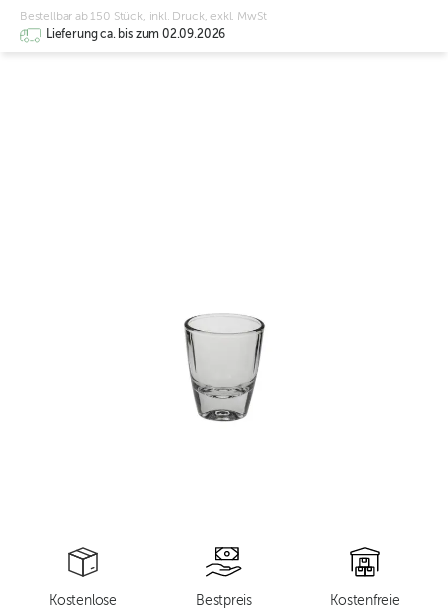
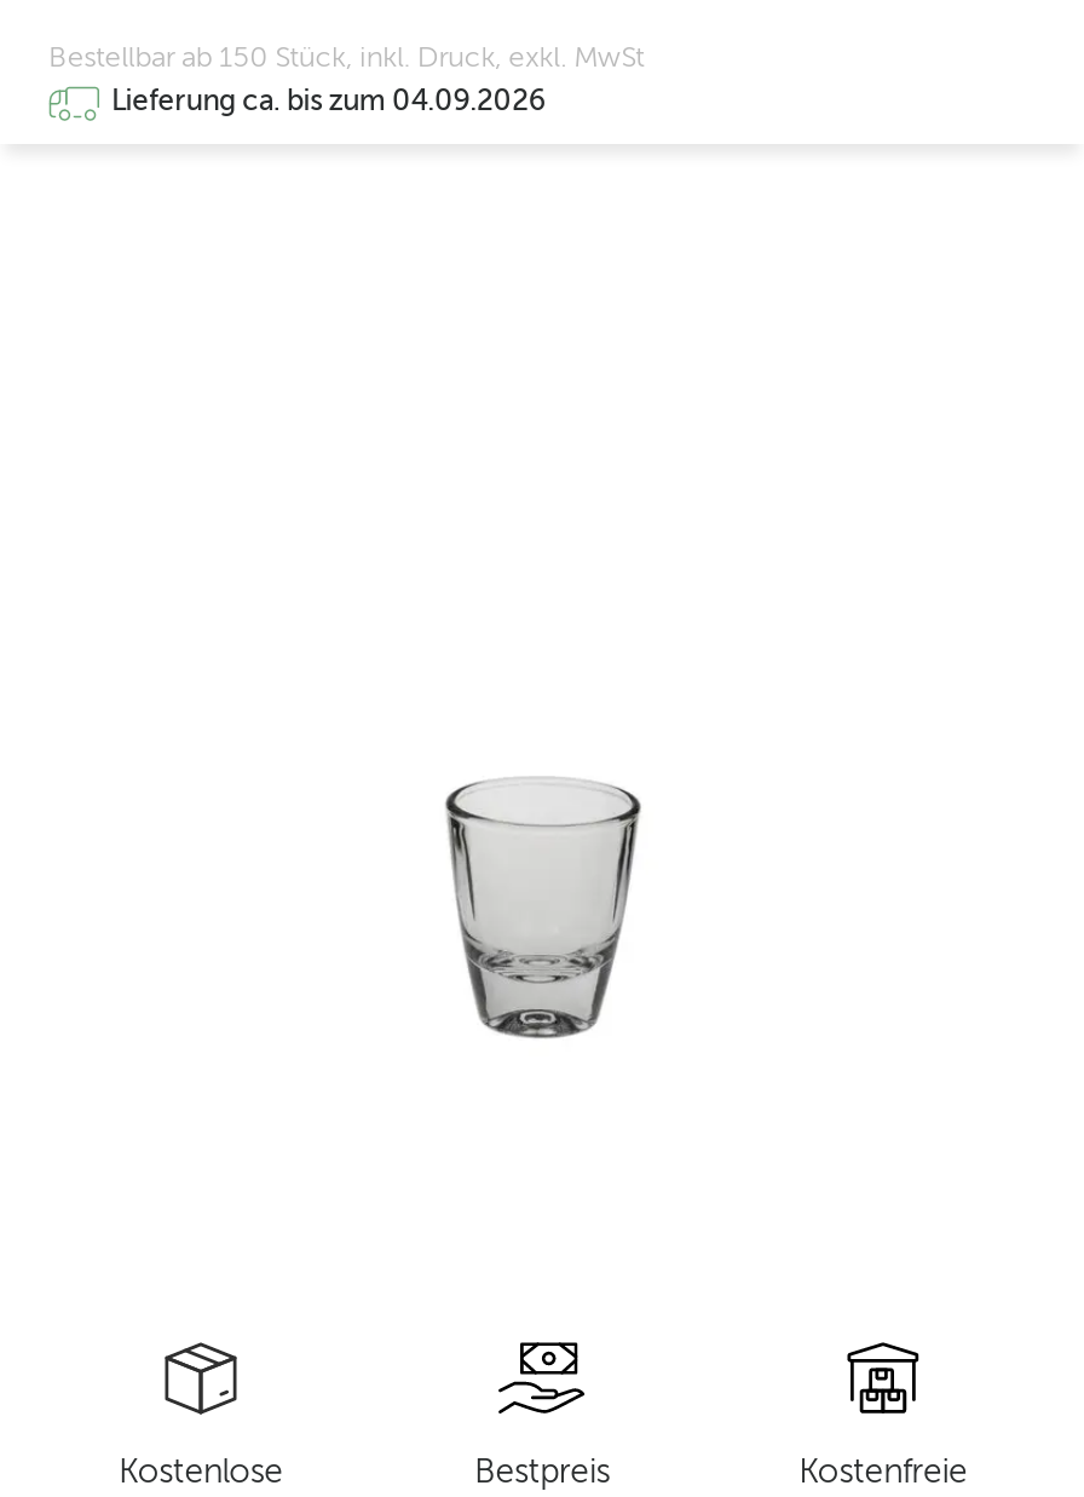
- Lieferung ca. bis zum 02.09.2026
+ Lieferung ca. bis zum 04.09.2026
